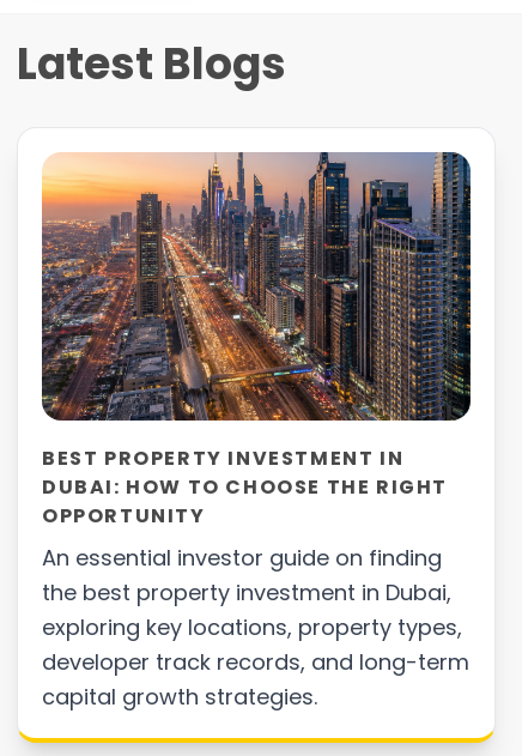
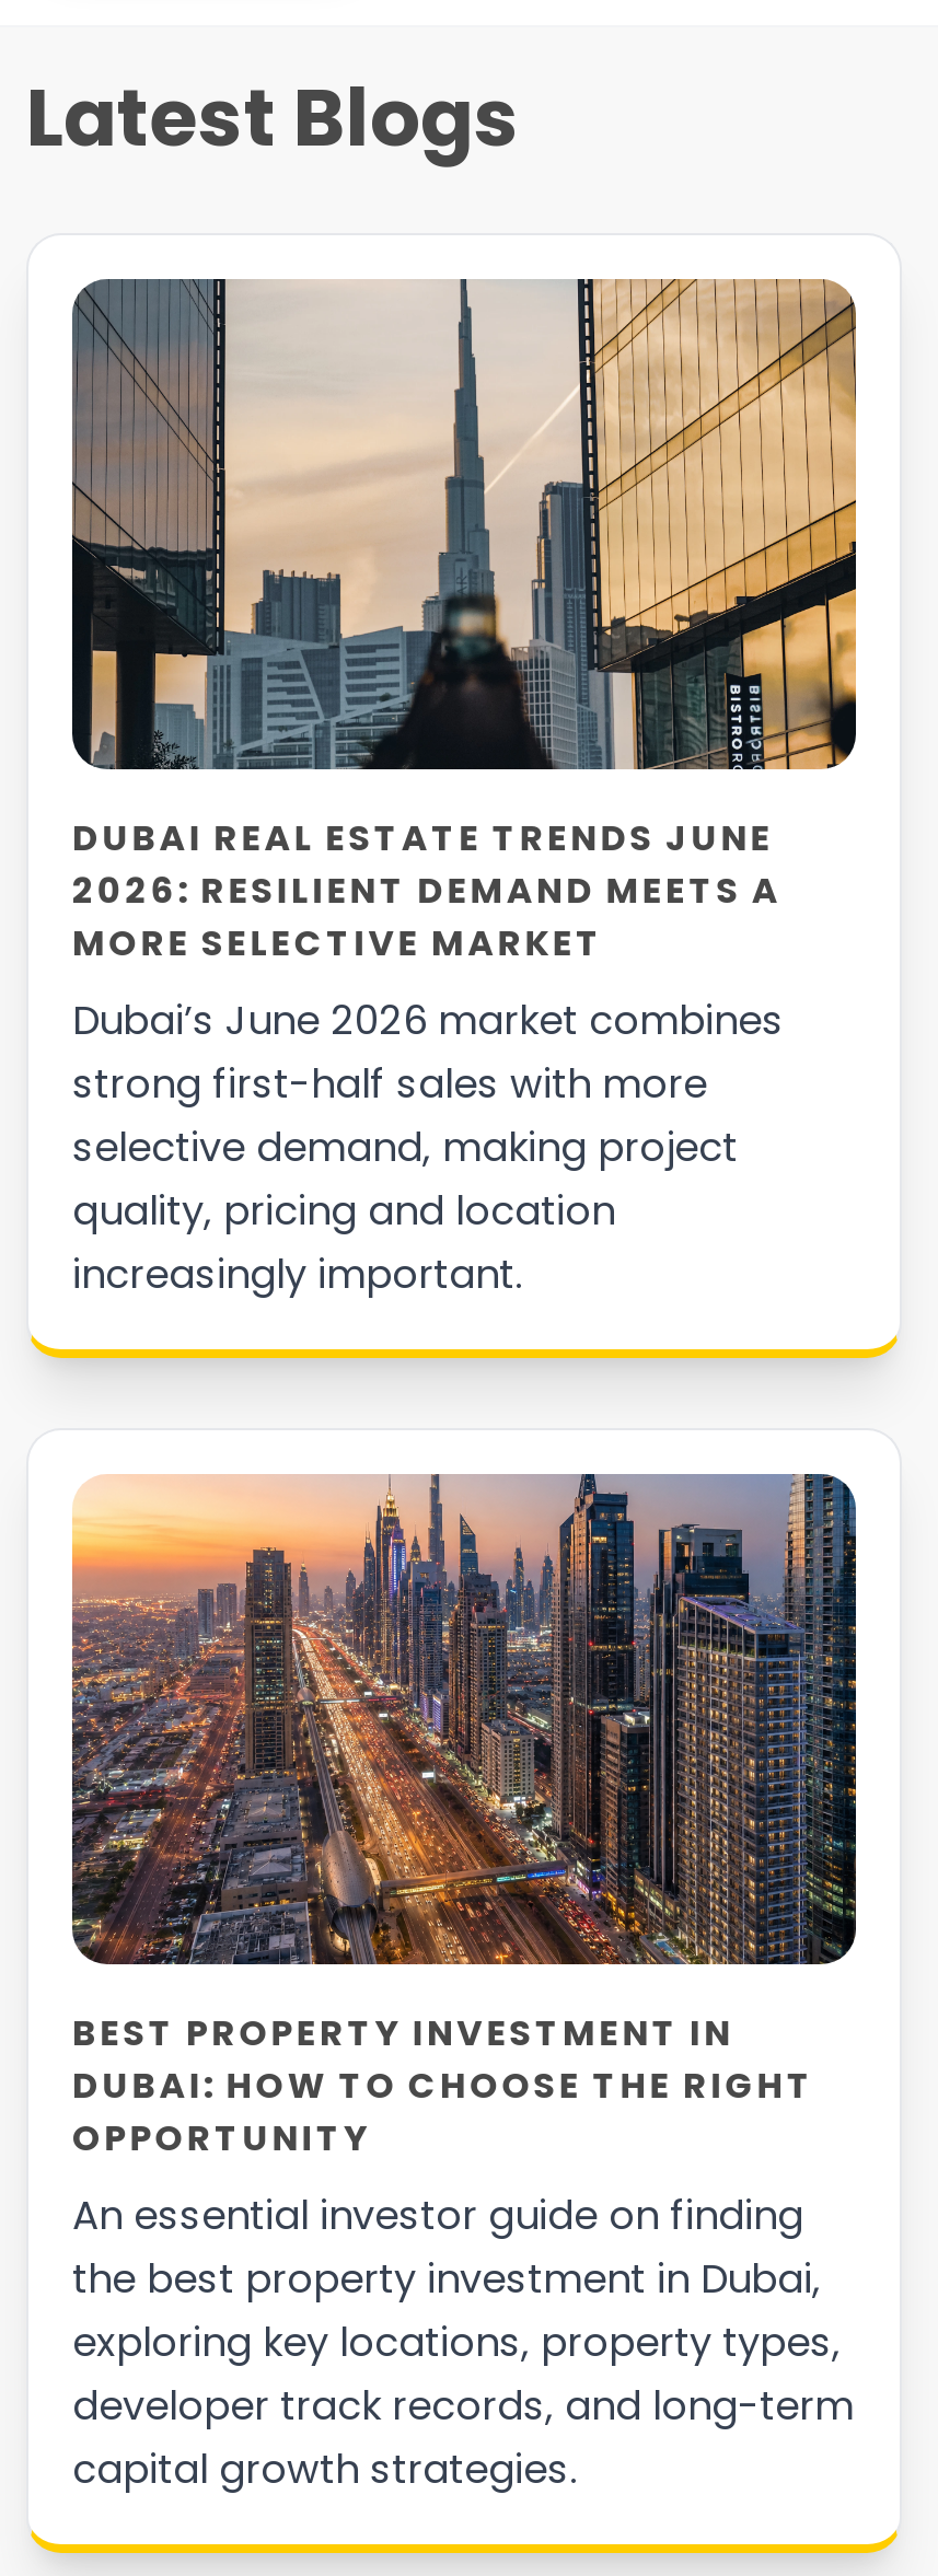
+ [image]
+ DUBAI REAL ESTATE TRENDS JUNE
+ 2026: RESILIENT DEMAND MEETS A
+ MORE SELECTIVE MARKET
+ Dubai’s June 2026 market combines
+ strong first-half sales with more
+ selective demand, making project
+ quality, pricing and location
+ increasingly important.
